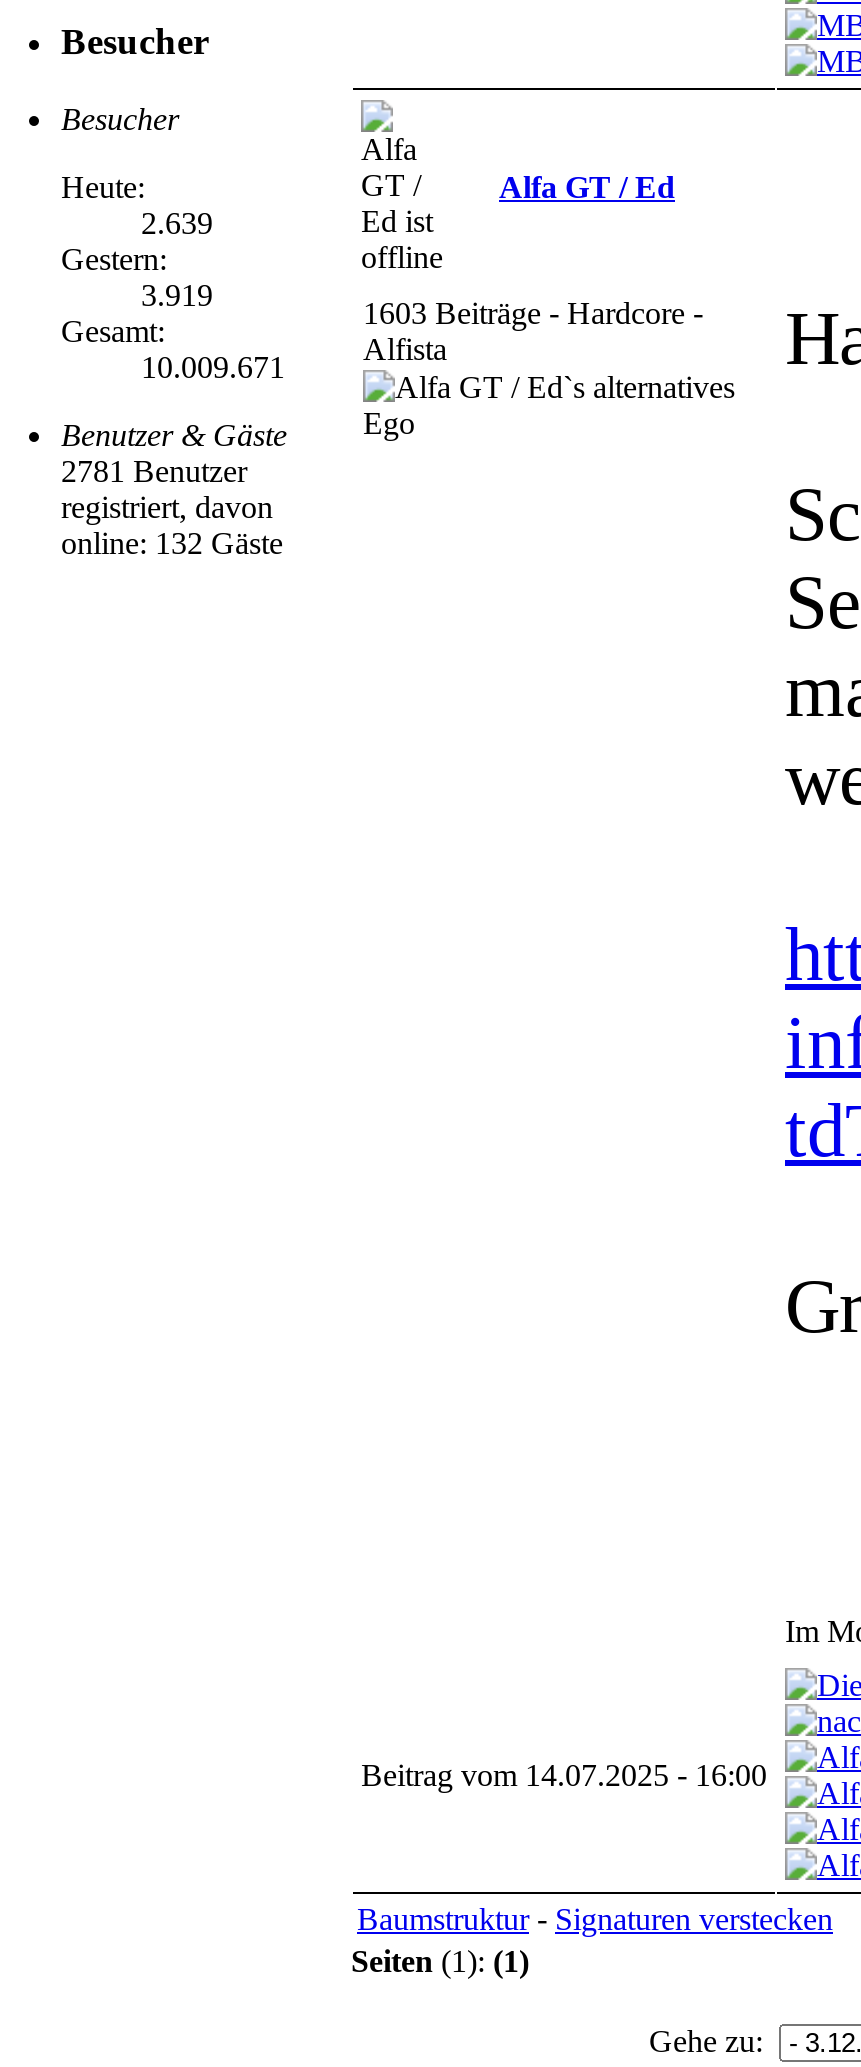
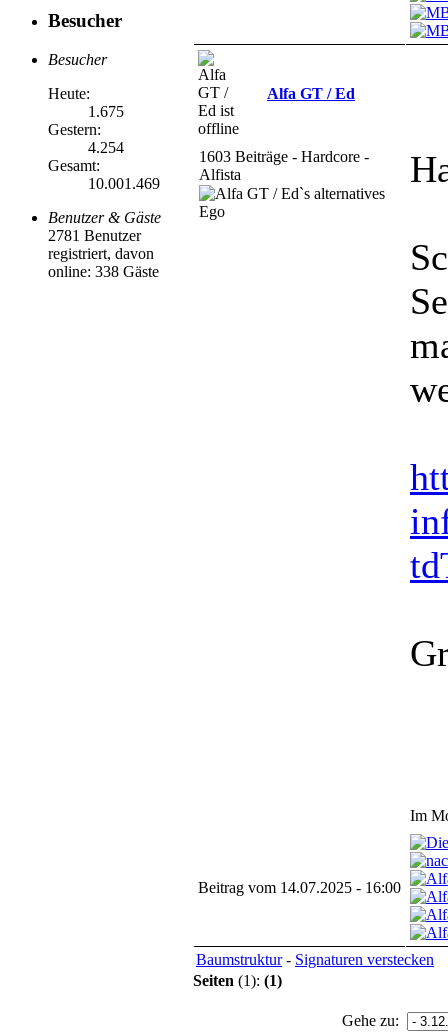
- 2.639
+ 1.675

- 3.919
+ 4.254

- 10.009.671
+ 10.001.469

- online: 132 Gäste
+ online: 338 Gäste
